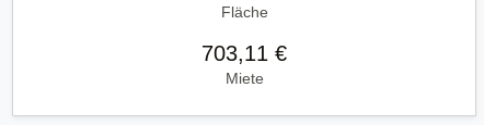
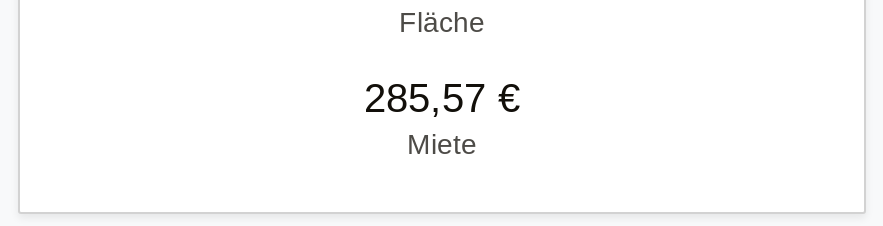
- 703,11 €
+ 285,57 €
